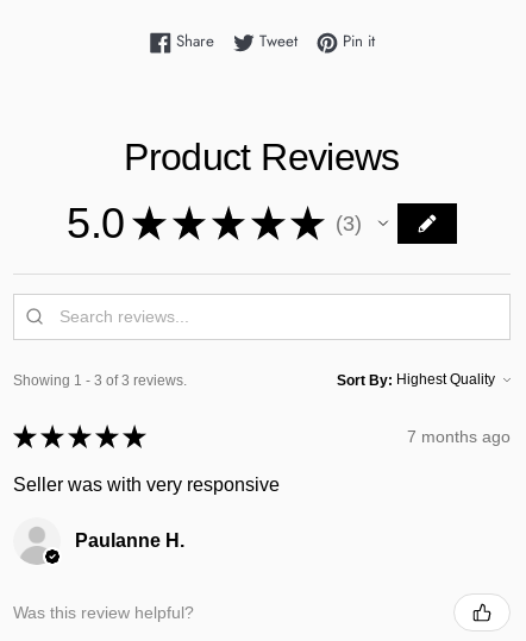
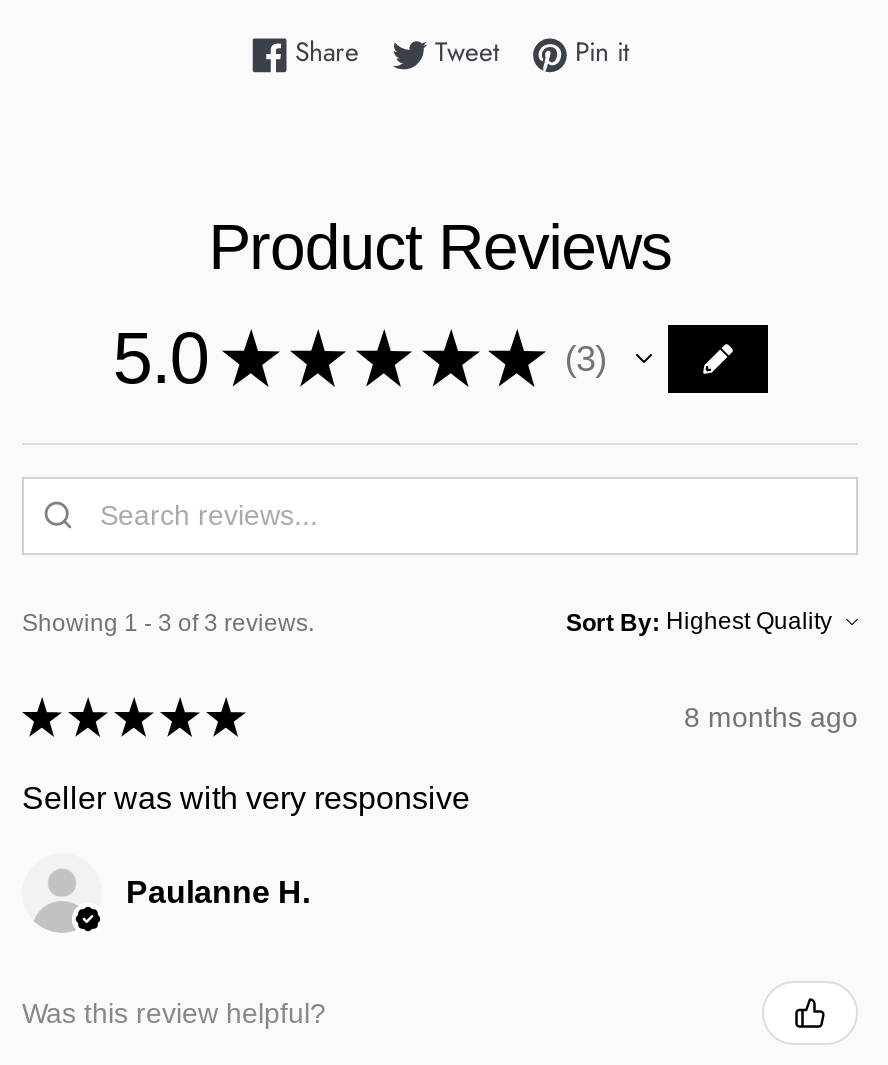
- 7 months ago
+ 8 months ago
